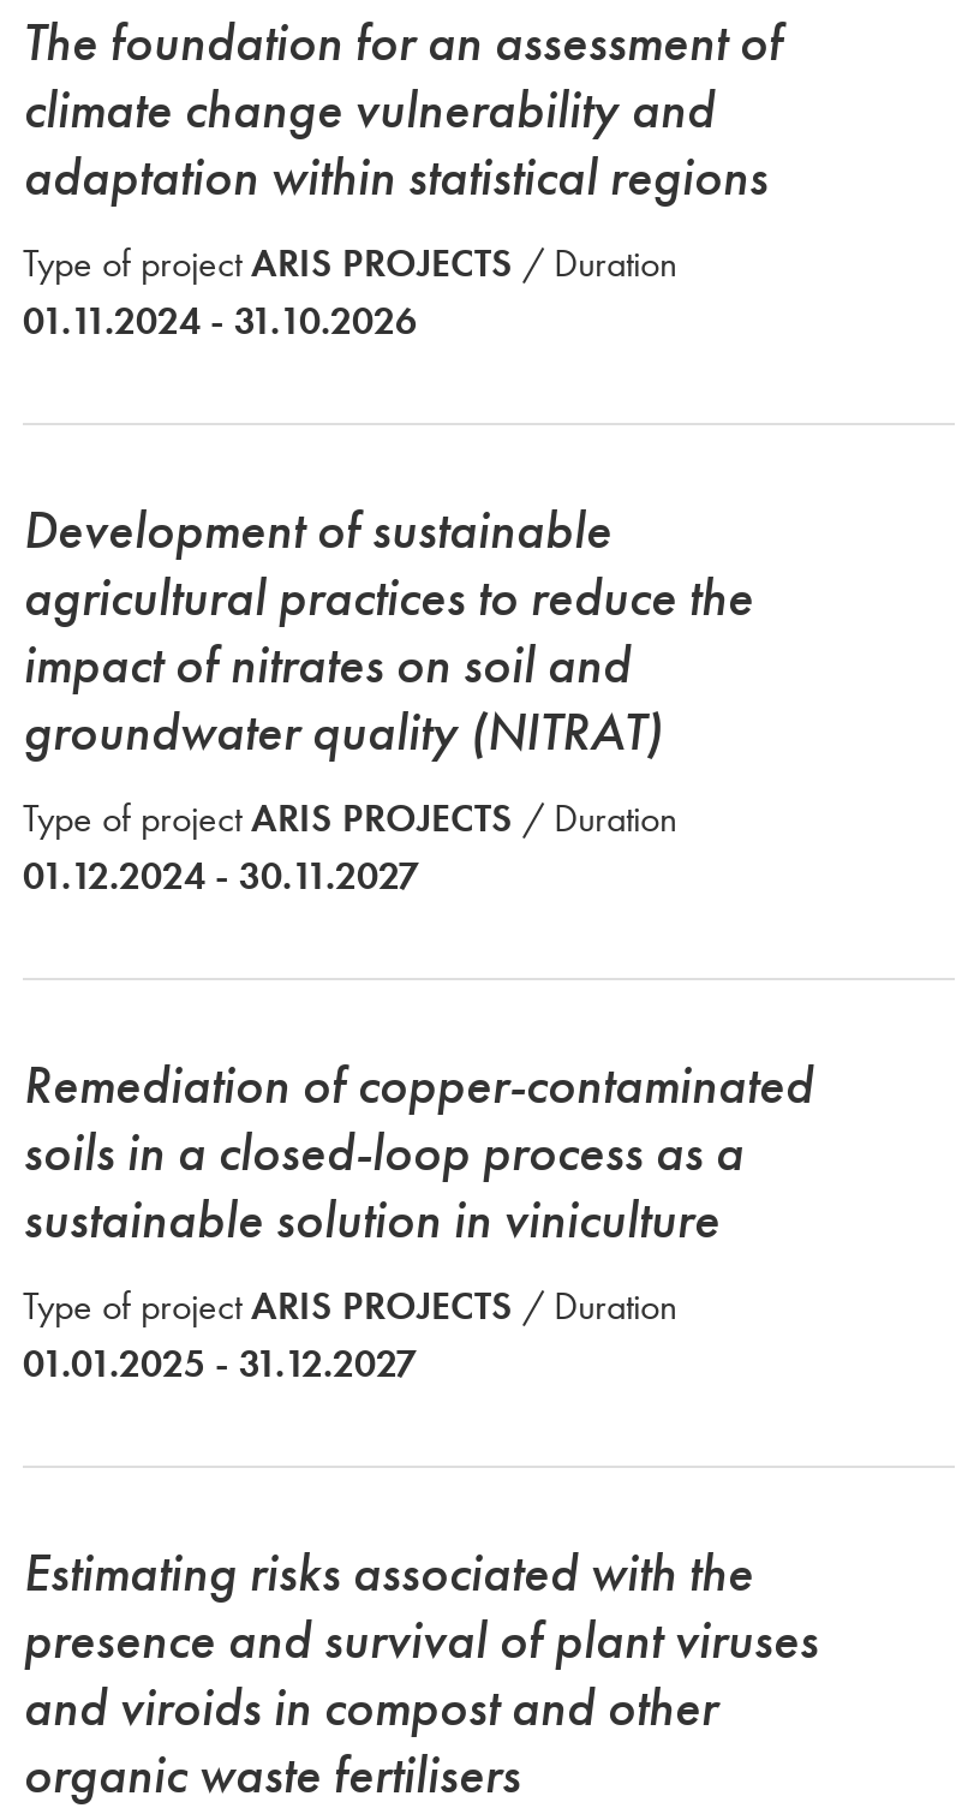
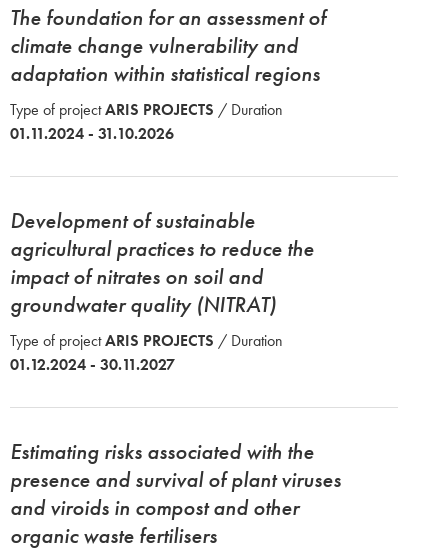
- Remediation of copper-contaminated
- soils in a closed-loop process as a
- sustainable solution in viniculture
- Type of projectARIS PROJECTS / Duration
- 01.01.2025 - 31.12.2027
